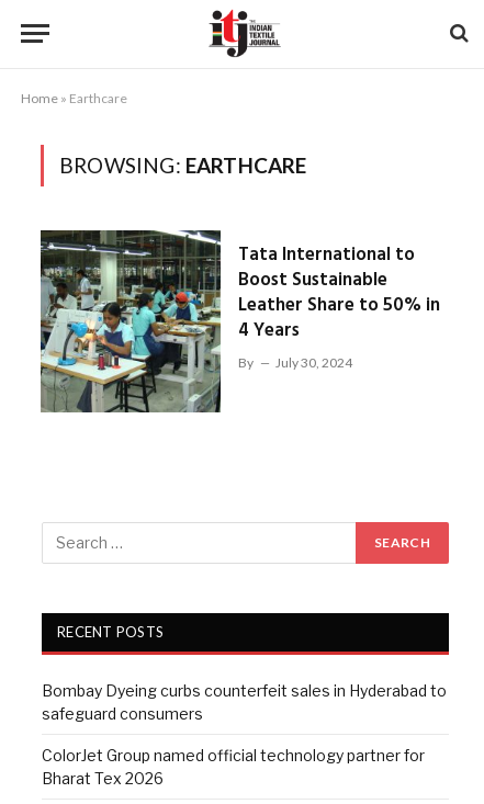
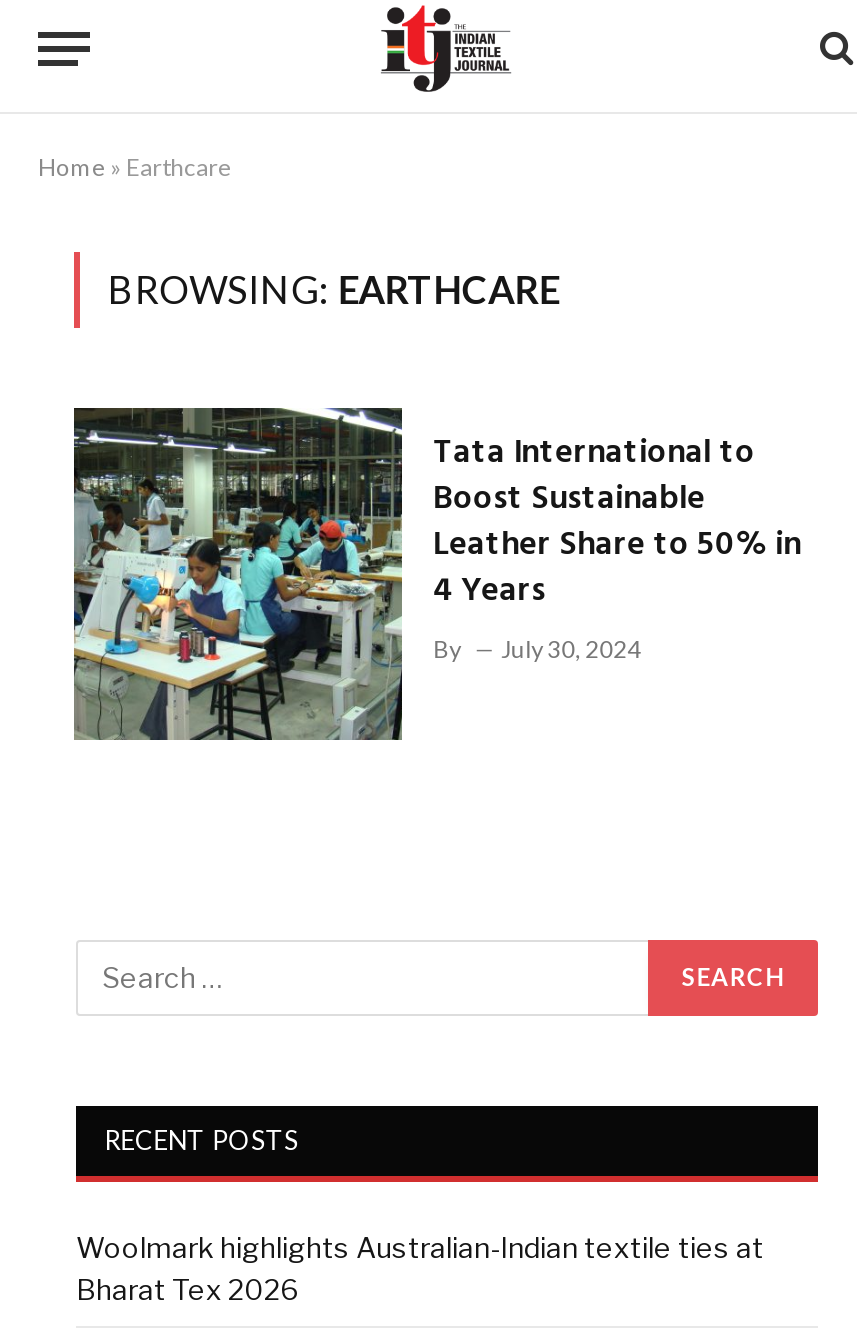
- Bombay Dyeing curbs counterfeit sales in Hyderabad to
- safeguard consumers
- ColorJet Group named official technology partner for
+ Woolmark highlights Australian-Indian textile ties at
